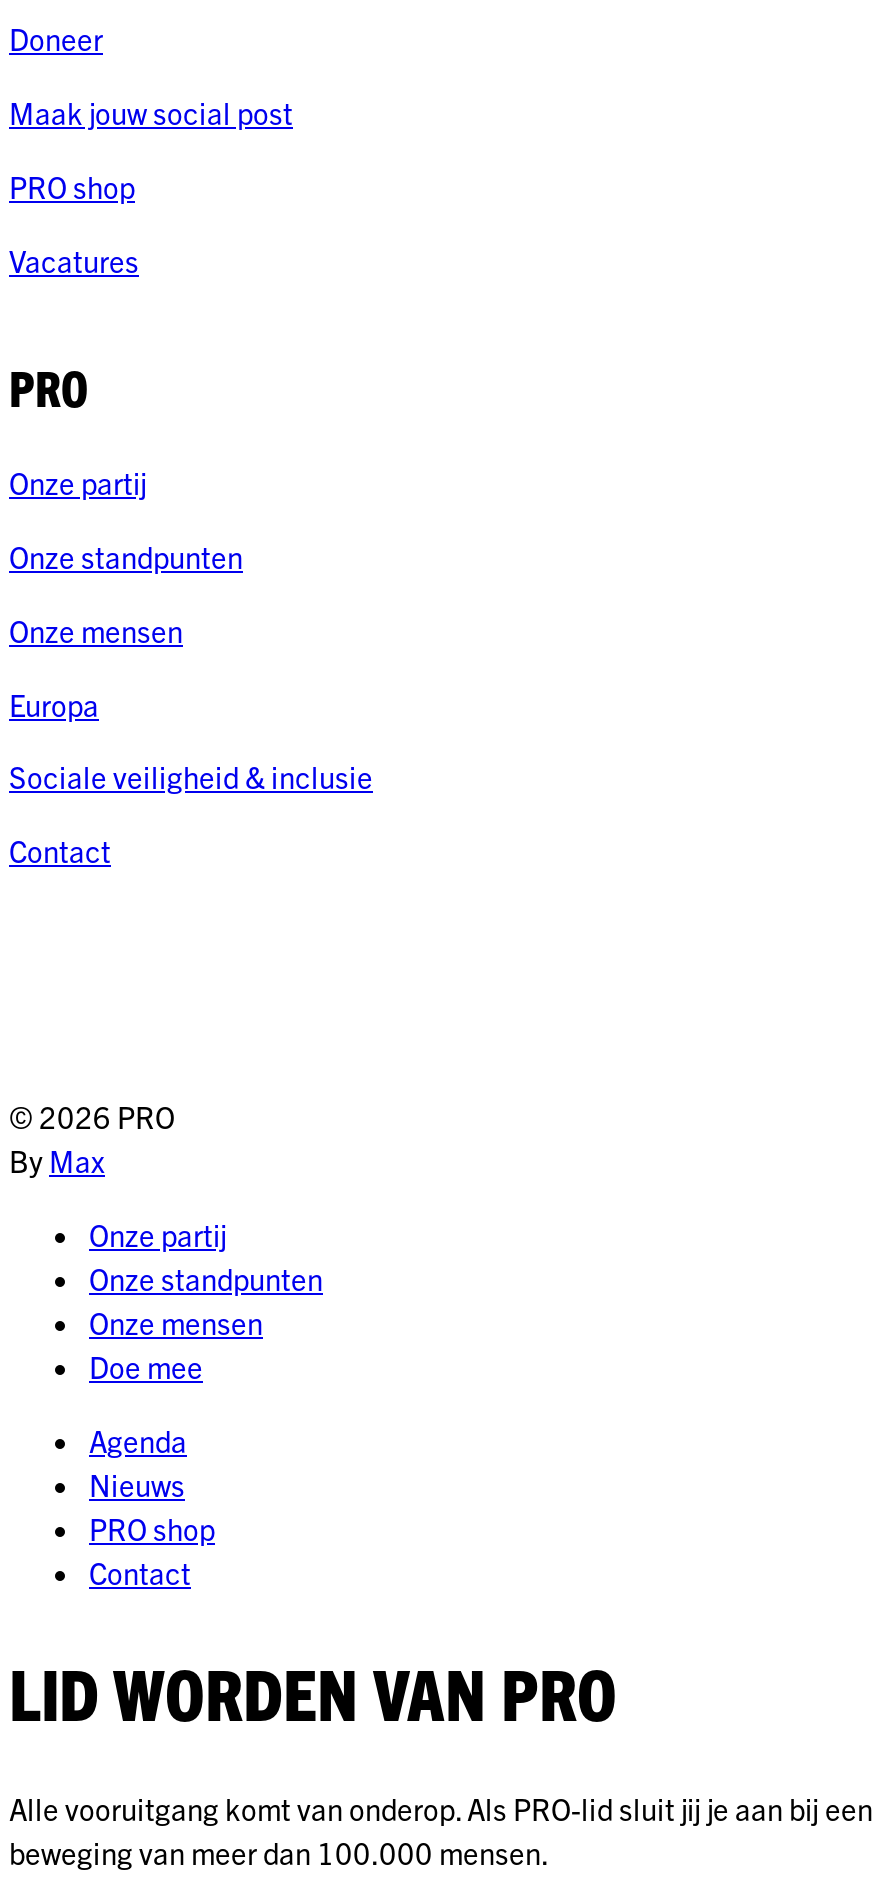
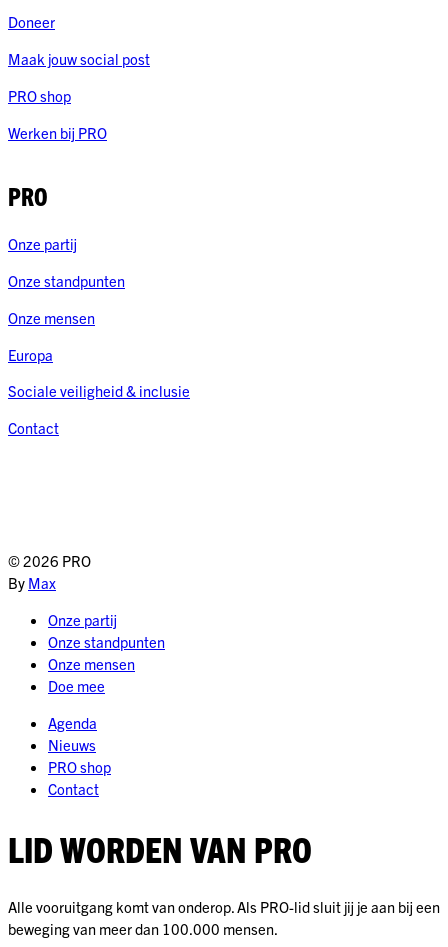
- Vacatures
+ Werken bij PRO
